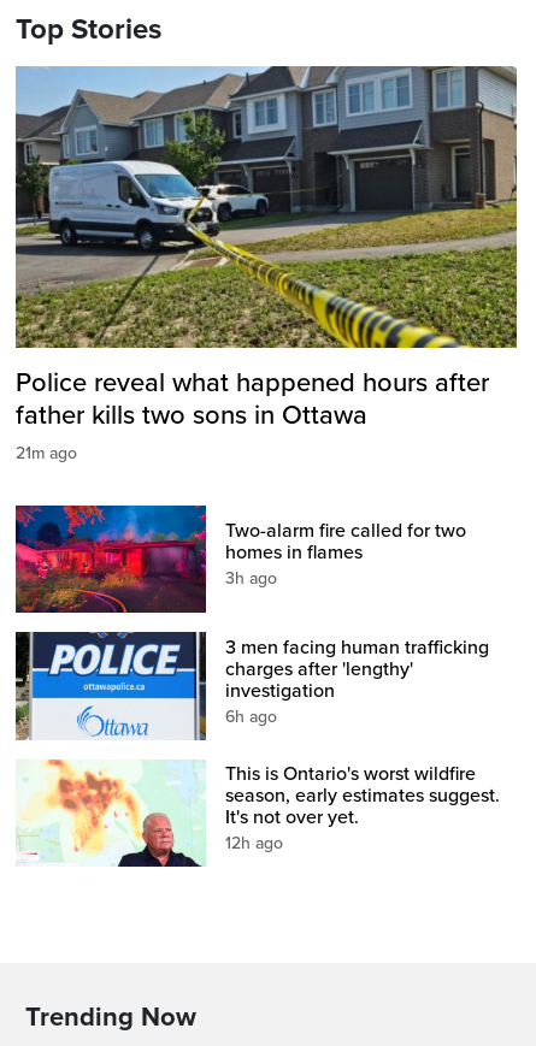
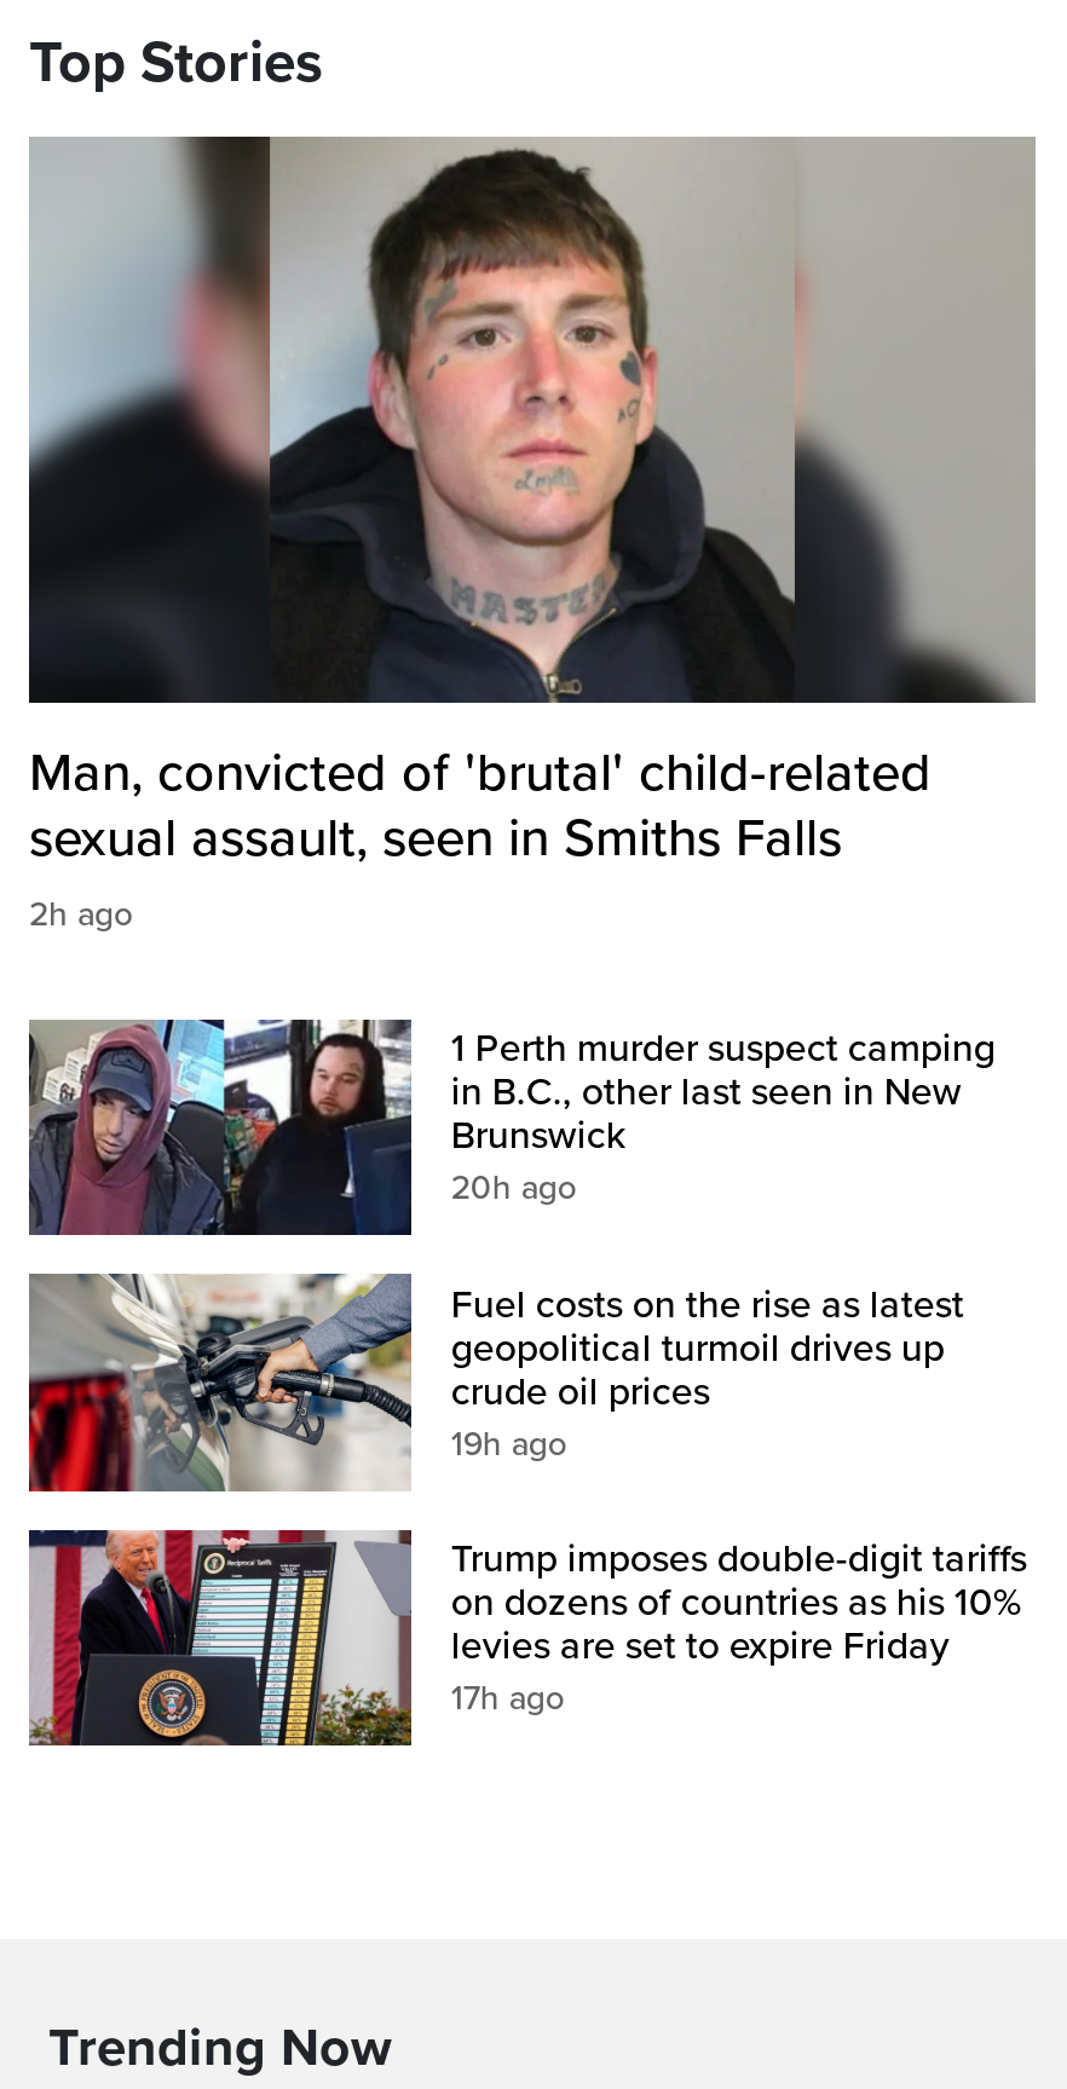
- [image]
- Police reveal what happened hours after
- father kills two sons in Ottawa
- 21m ago
+ [image]
+ Man, convicted of 'brutal' child-related
+ sexual assault, seen in Smiths Falls
+ 2h ago

- [image]
- Two-alarm fire called for two
- homes in flames
- 3h ago
+ [image]
+ 1 Perth murder suspect camping
+ in B.C., other last seen in New
+ Brunswick
+ 20h ago

- [image]
- 3 men facing human trafficking
- charges after 'lengthy'
- investigation
- 6h ago
+ [image]
+ Fuel costs on the rise as latest
+ geopolitical turmoil drives up
+ crude oil prices
+ 19h ago

- [image]
- This is Ontario's worst wildfire
- season, early estimates suggest.
- It's not over yet.
- 12h ago
+ [image]
+ Trump imposes double-digit tariffs
+ on dozens of countries as his 10%
+ levies are set to expire Friday
+ 17h ago
